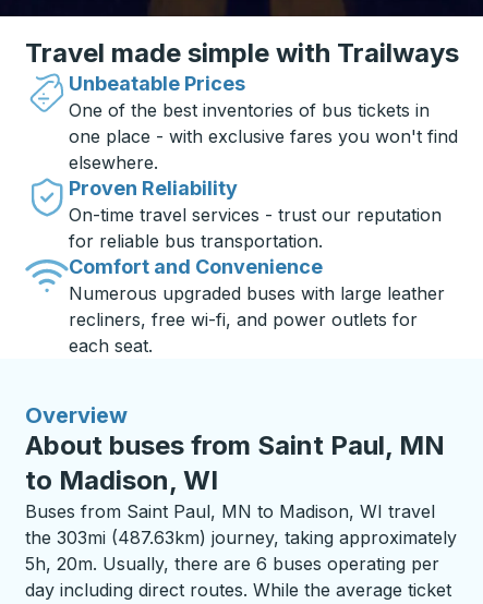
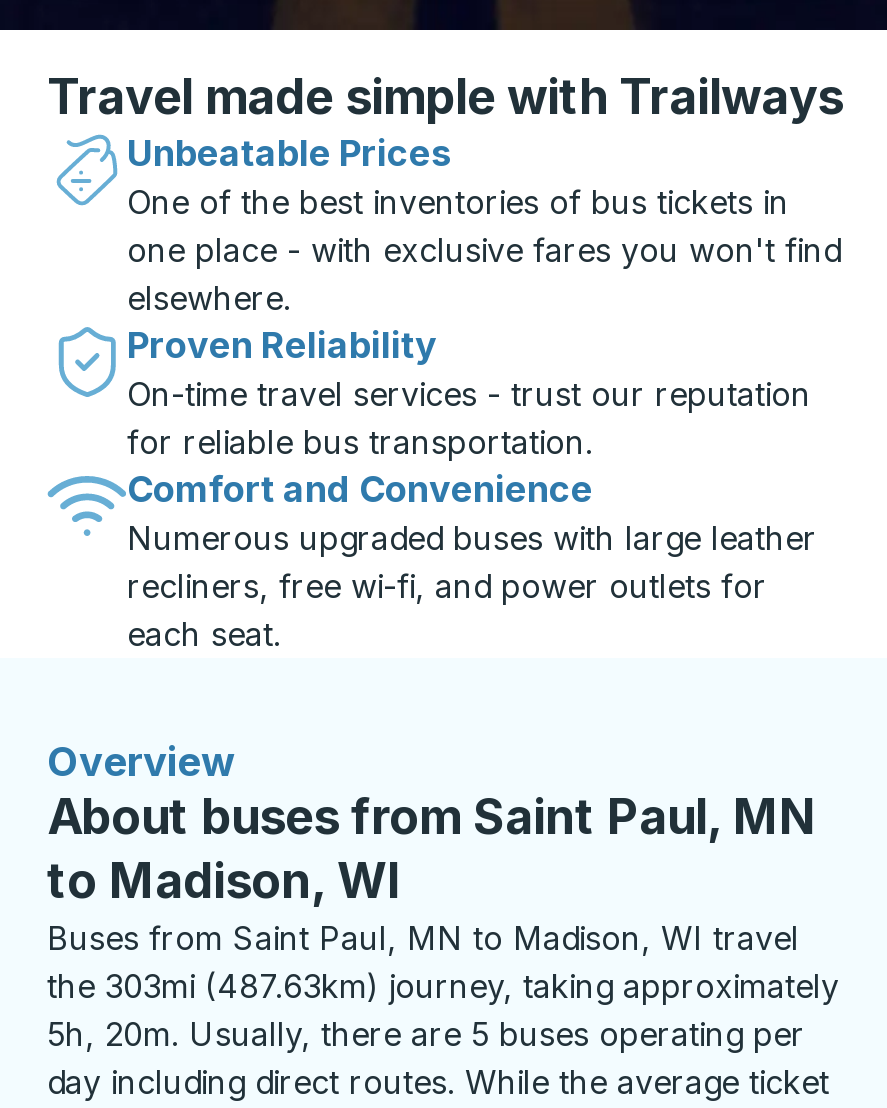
- 5h, 20m. Usually, there are 6 buses operating per
+ 5h, 20m. Usually, there are 5 buses operating per
